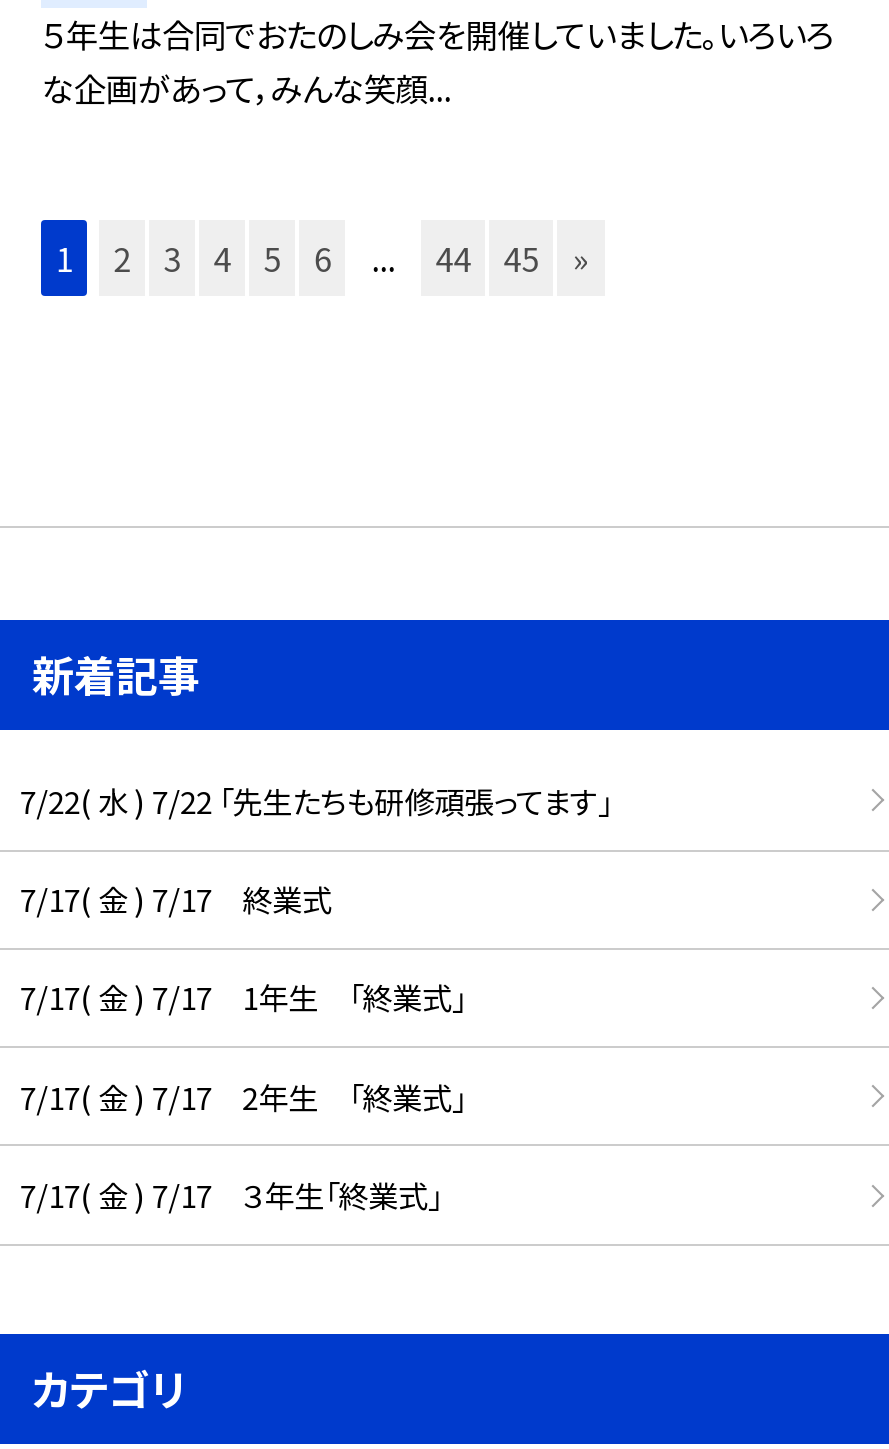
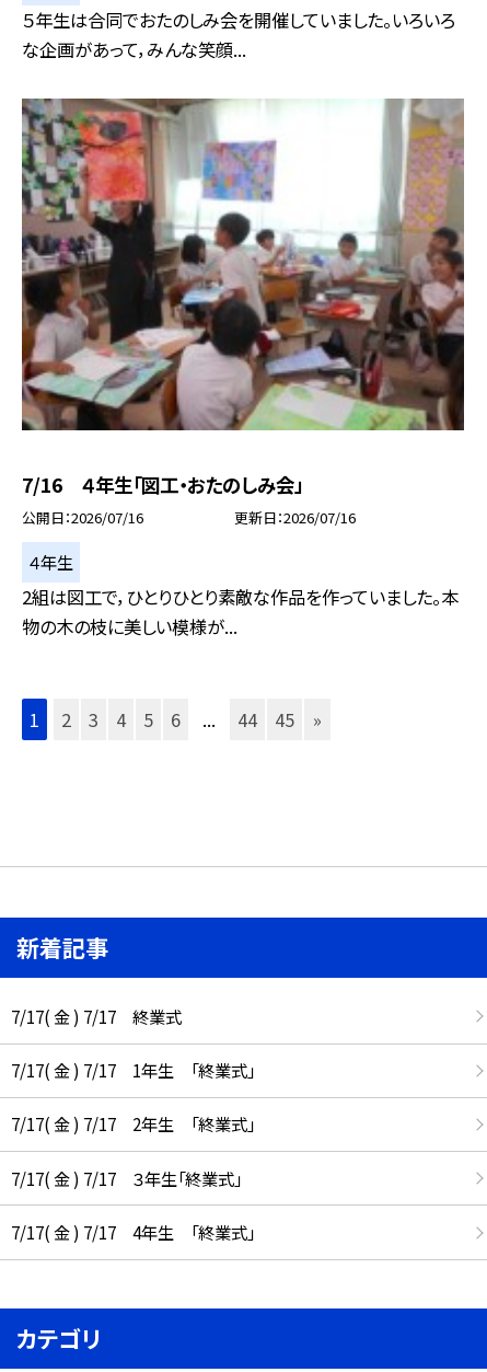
+ [image]
+ 7/16 ４年生「図工・おたのしみ会」
+ 公開日 2026/07/16
+ 更新日 2026/07/16
+ ４年生
+ 2組は図工で，ひとりひとり素敵な作品を作っていました。本
+ 物の木の枝に美しい模様が...

- 7/22( 水 ) 7/22 「先生たちも研修頑張ってます」

+ 7/17( 金 ) 7/17 4年生 「終業式」
